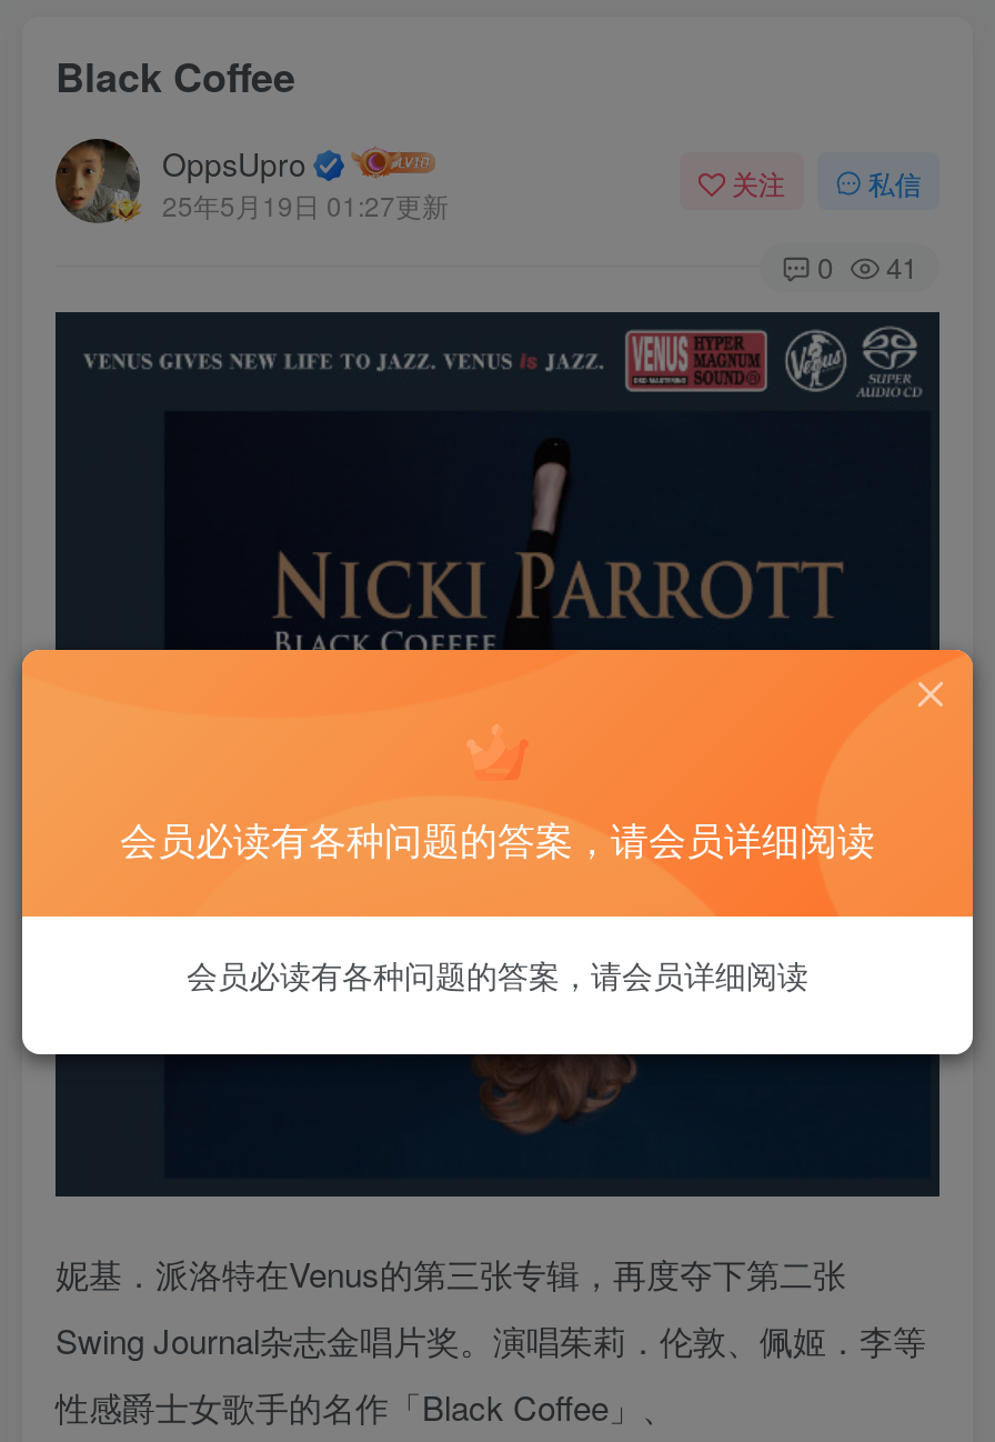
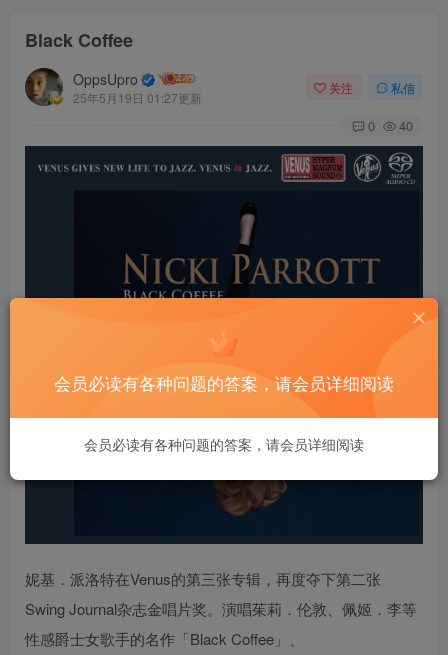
- 0 41
+ 0 40
